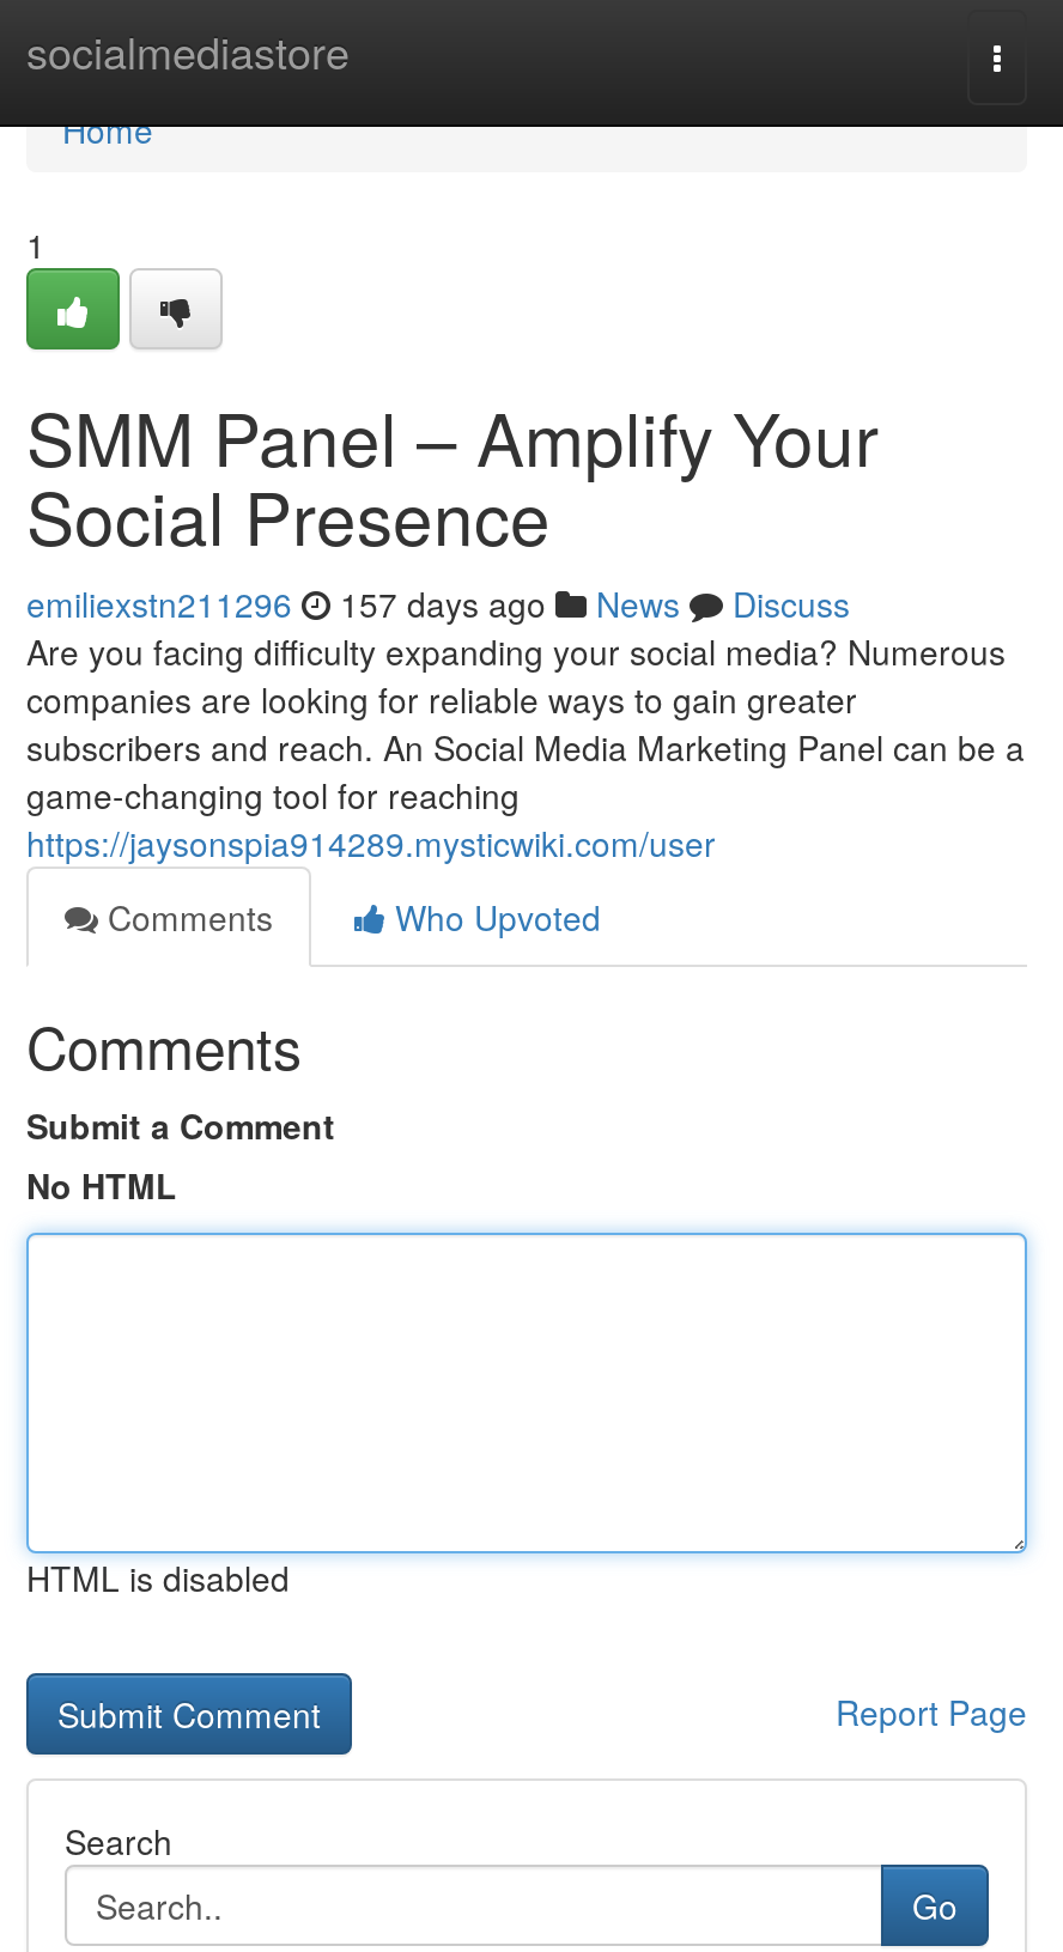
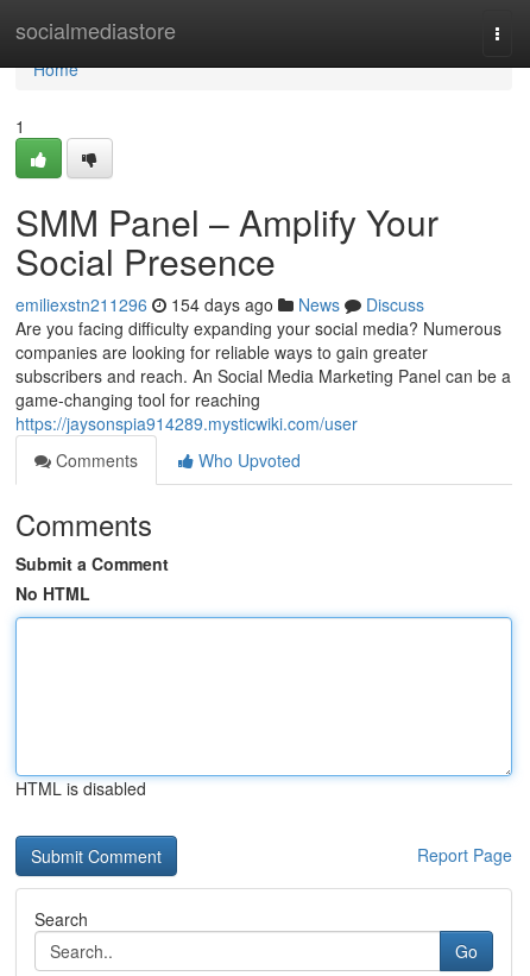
- emiliexstn211296 157 days ago News Discuss
+ emiliexstn211296 154 days ago News Discuss
